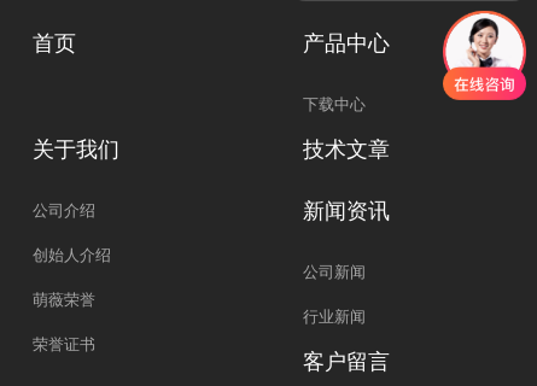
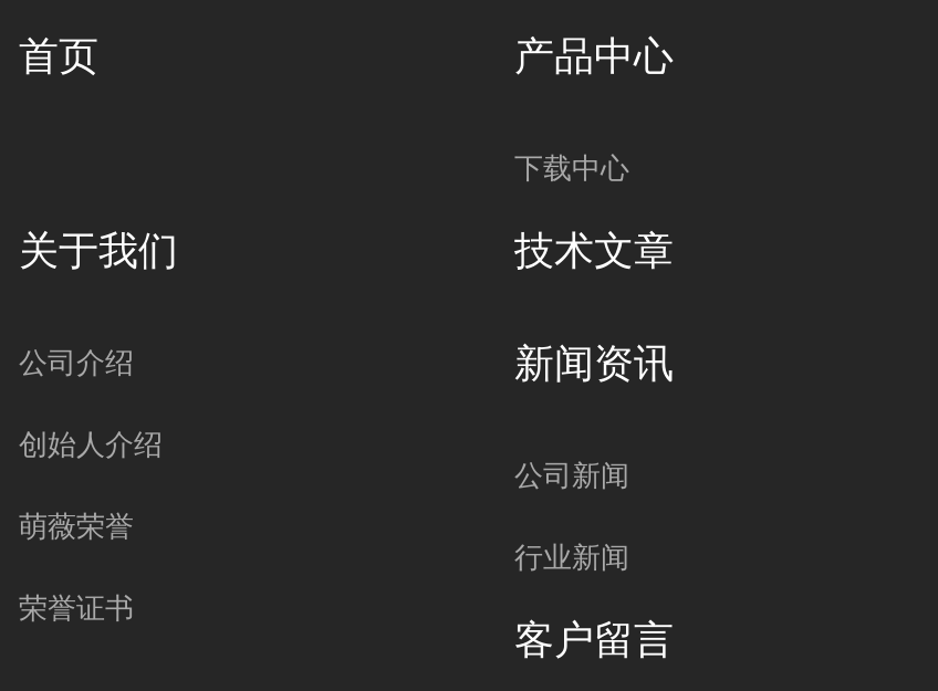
- [image]
